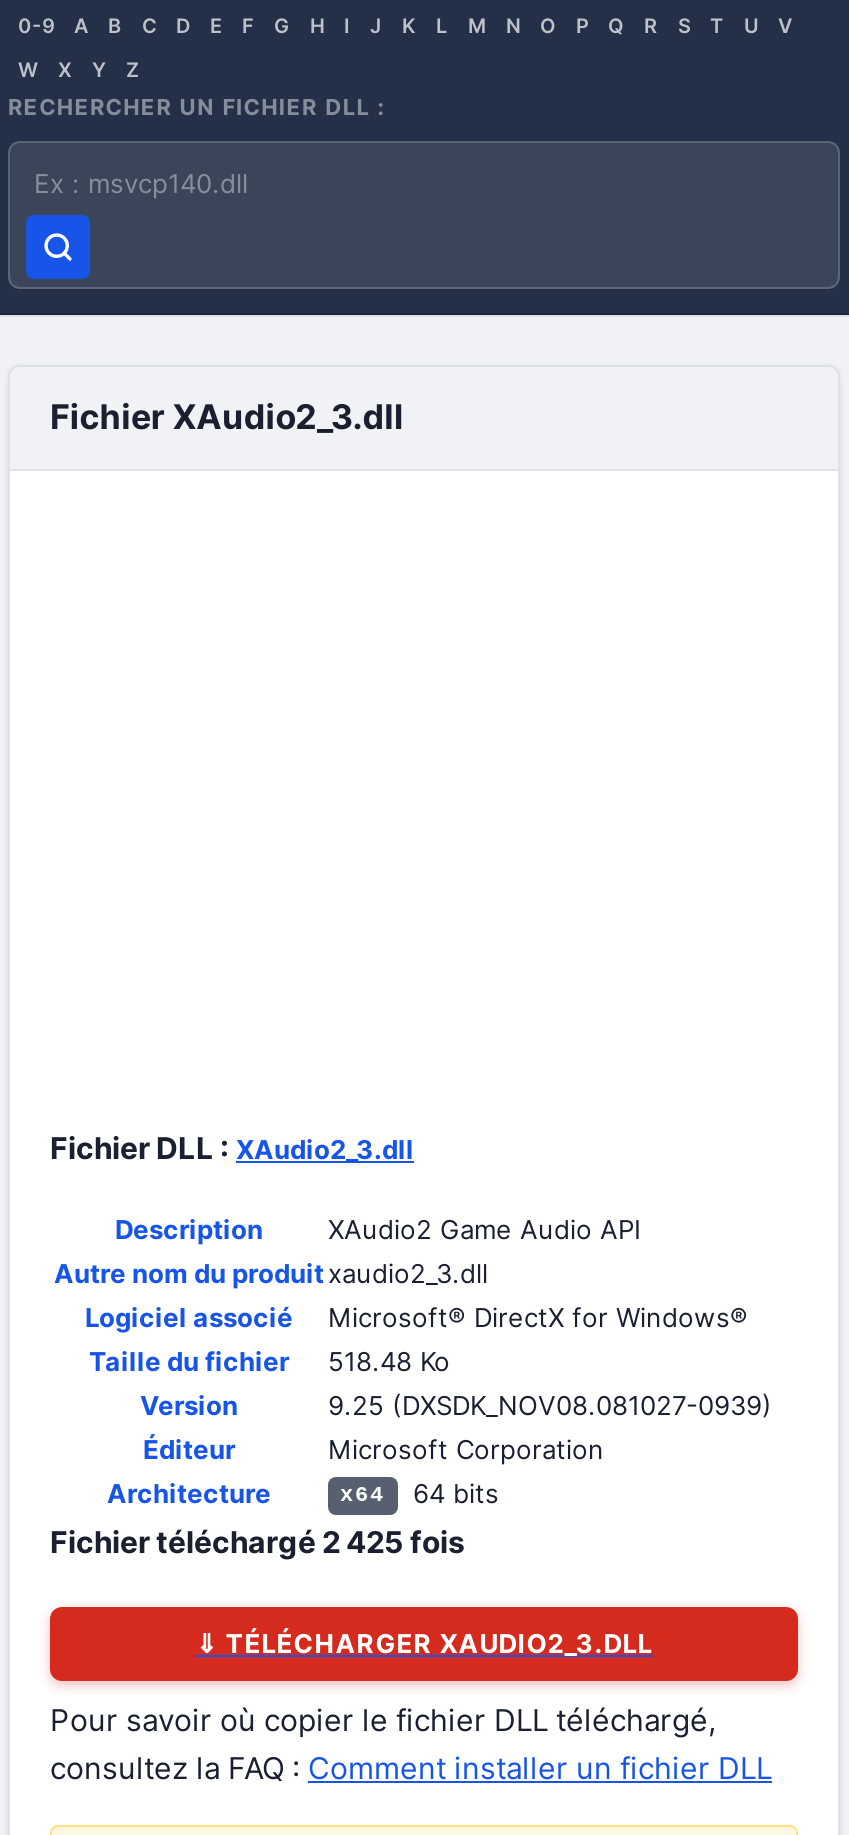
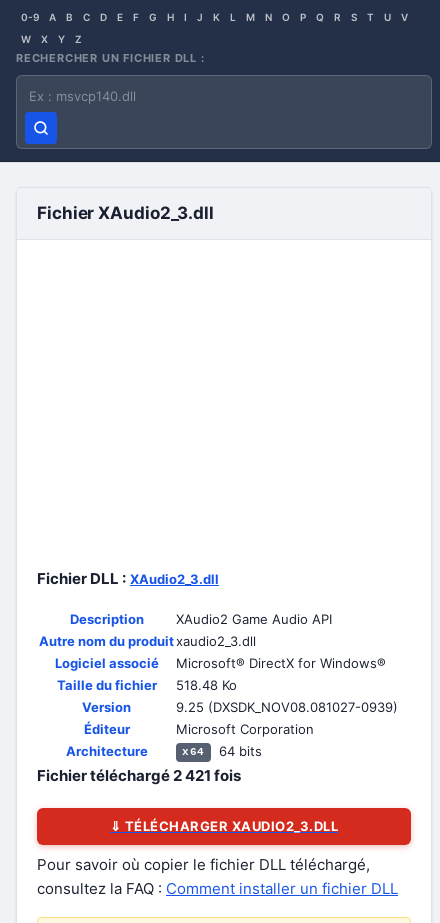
- Fichier téléchargé 2 425 fois
+ Fichier téléchargé 2 421 fois
